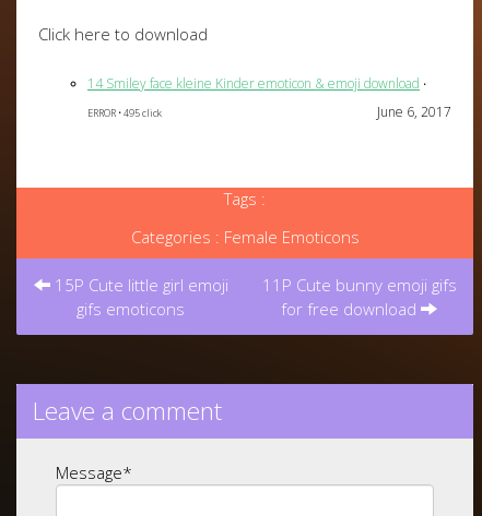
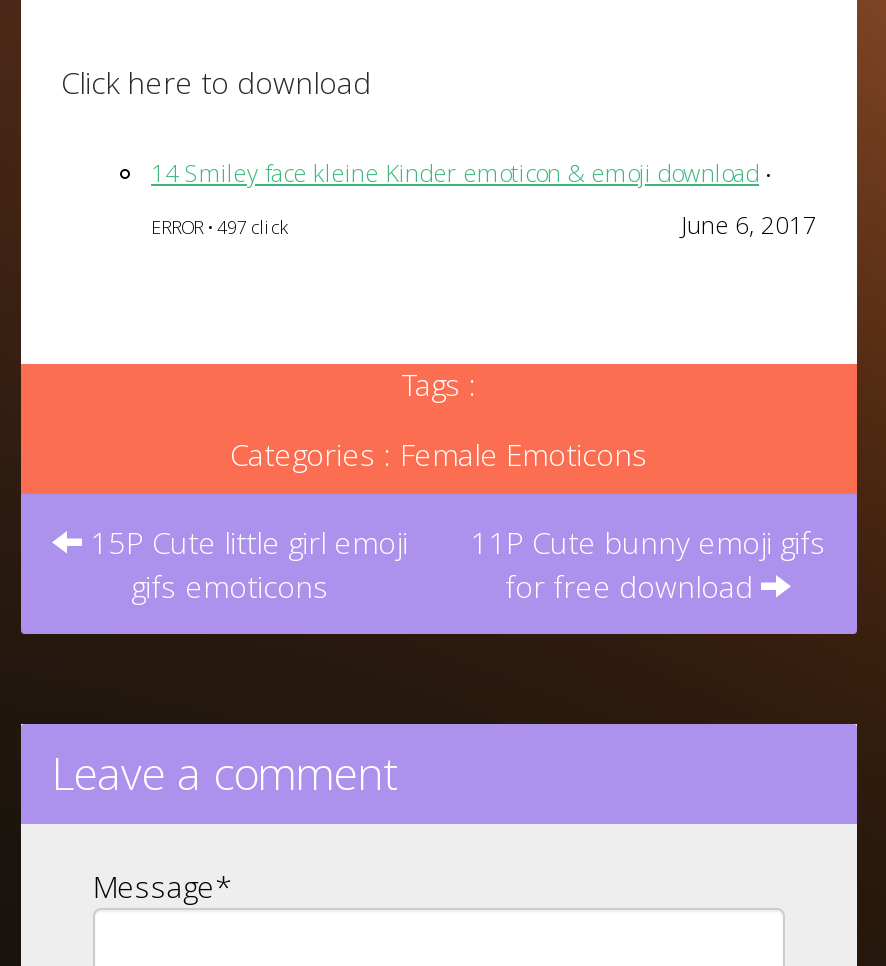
- ERROR • 495 click
+ ERROR • 497 click
